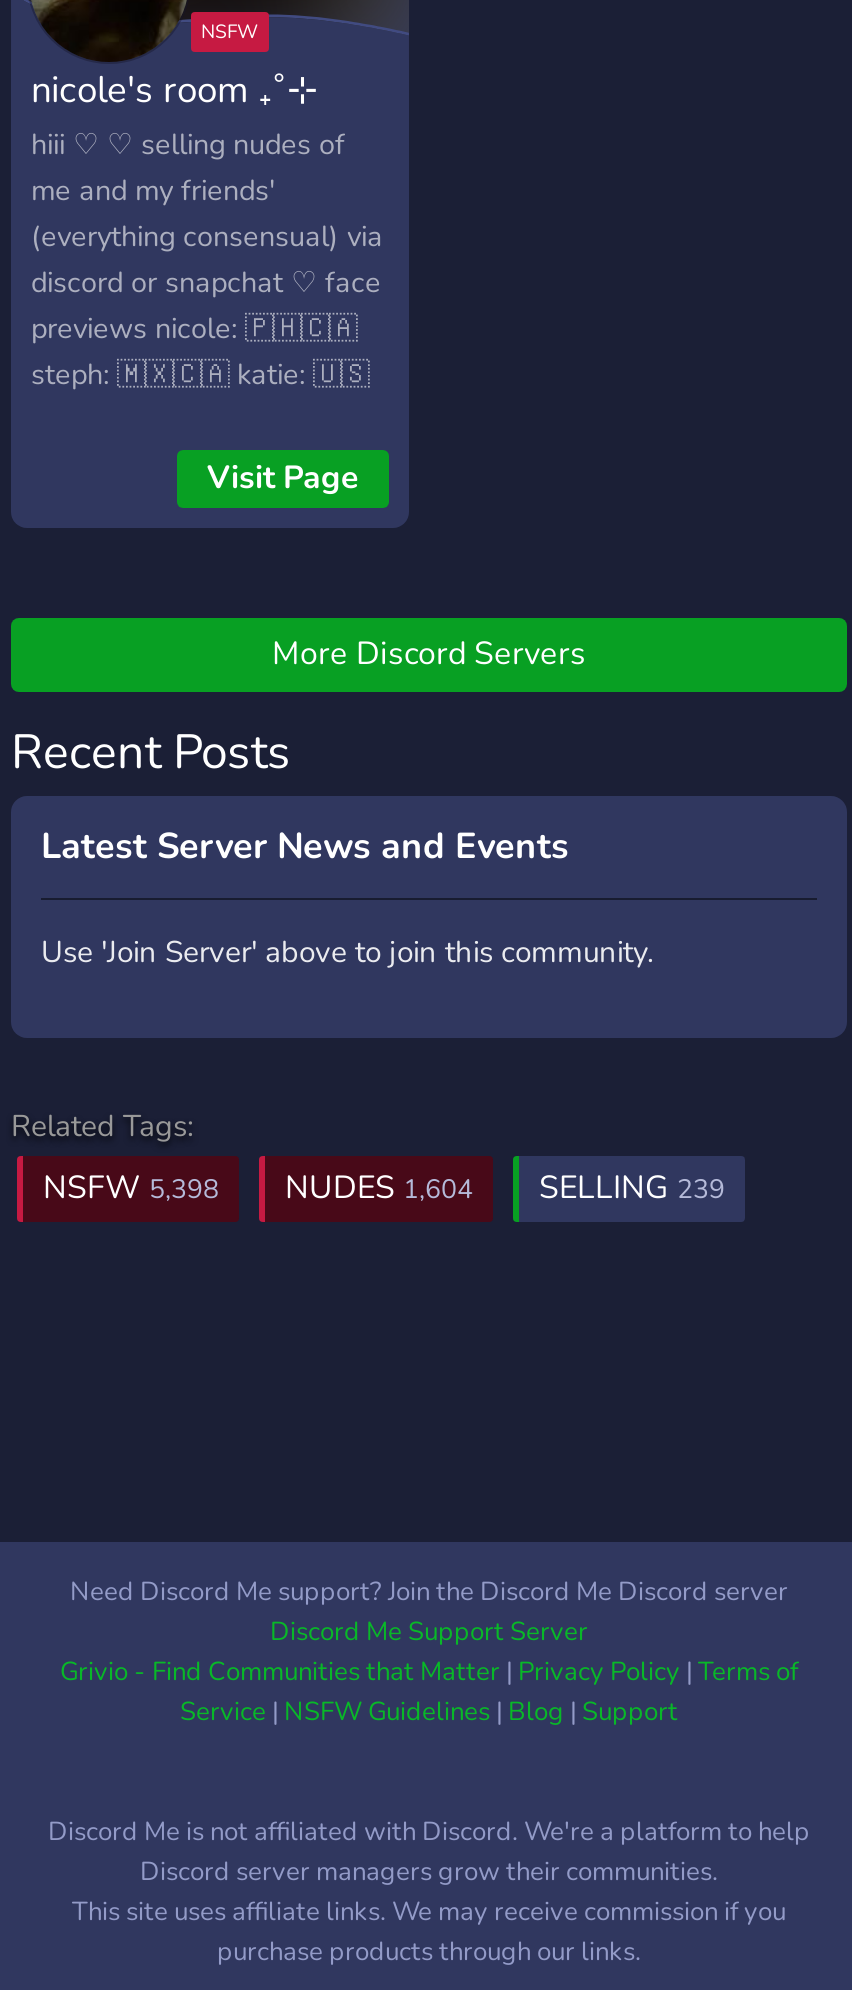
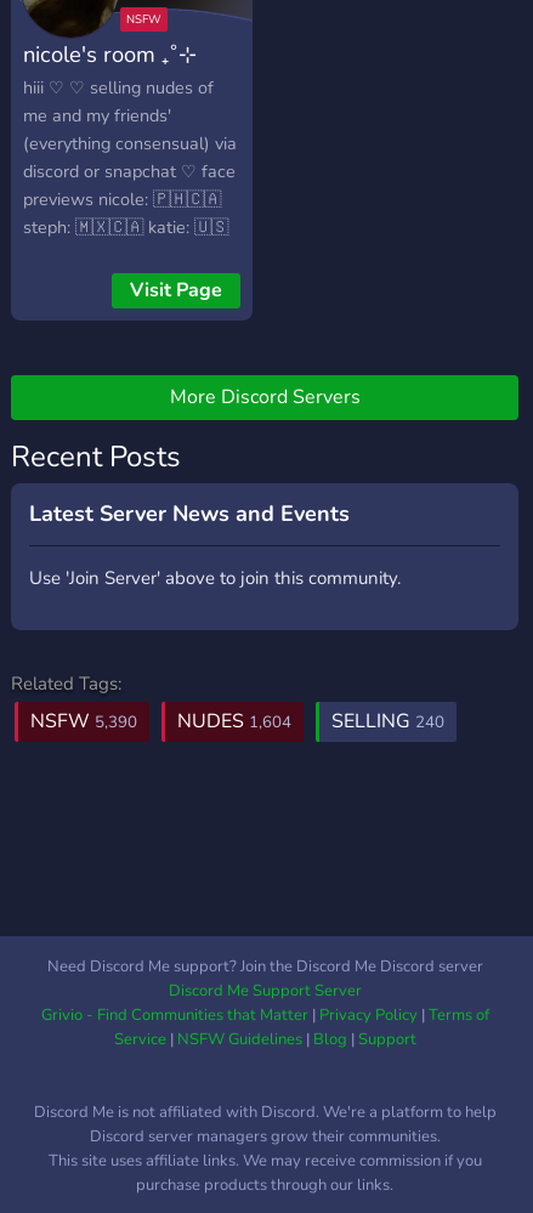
- NSFW 5,398
+ NSFW 5,390

- SELLING 239
+ SELLING 240
